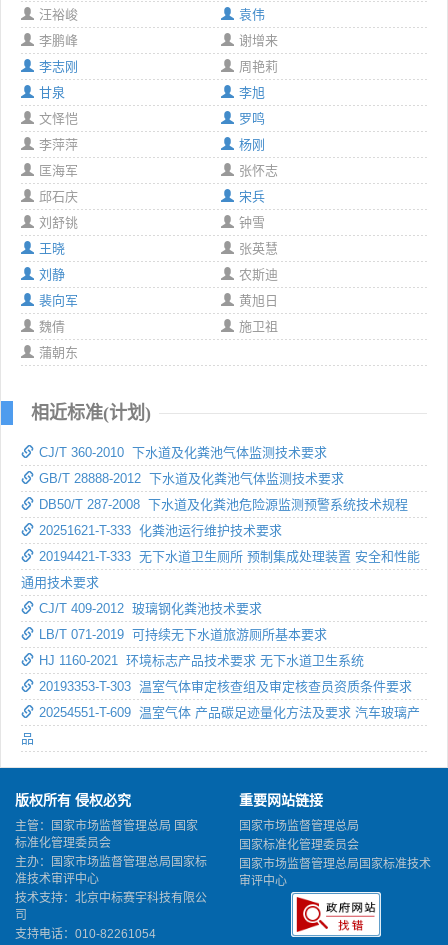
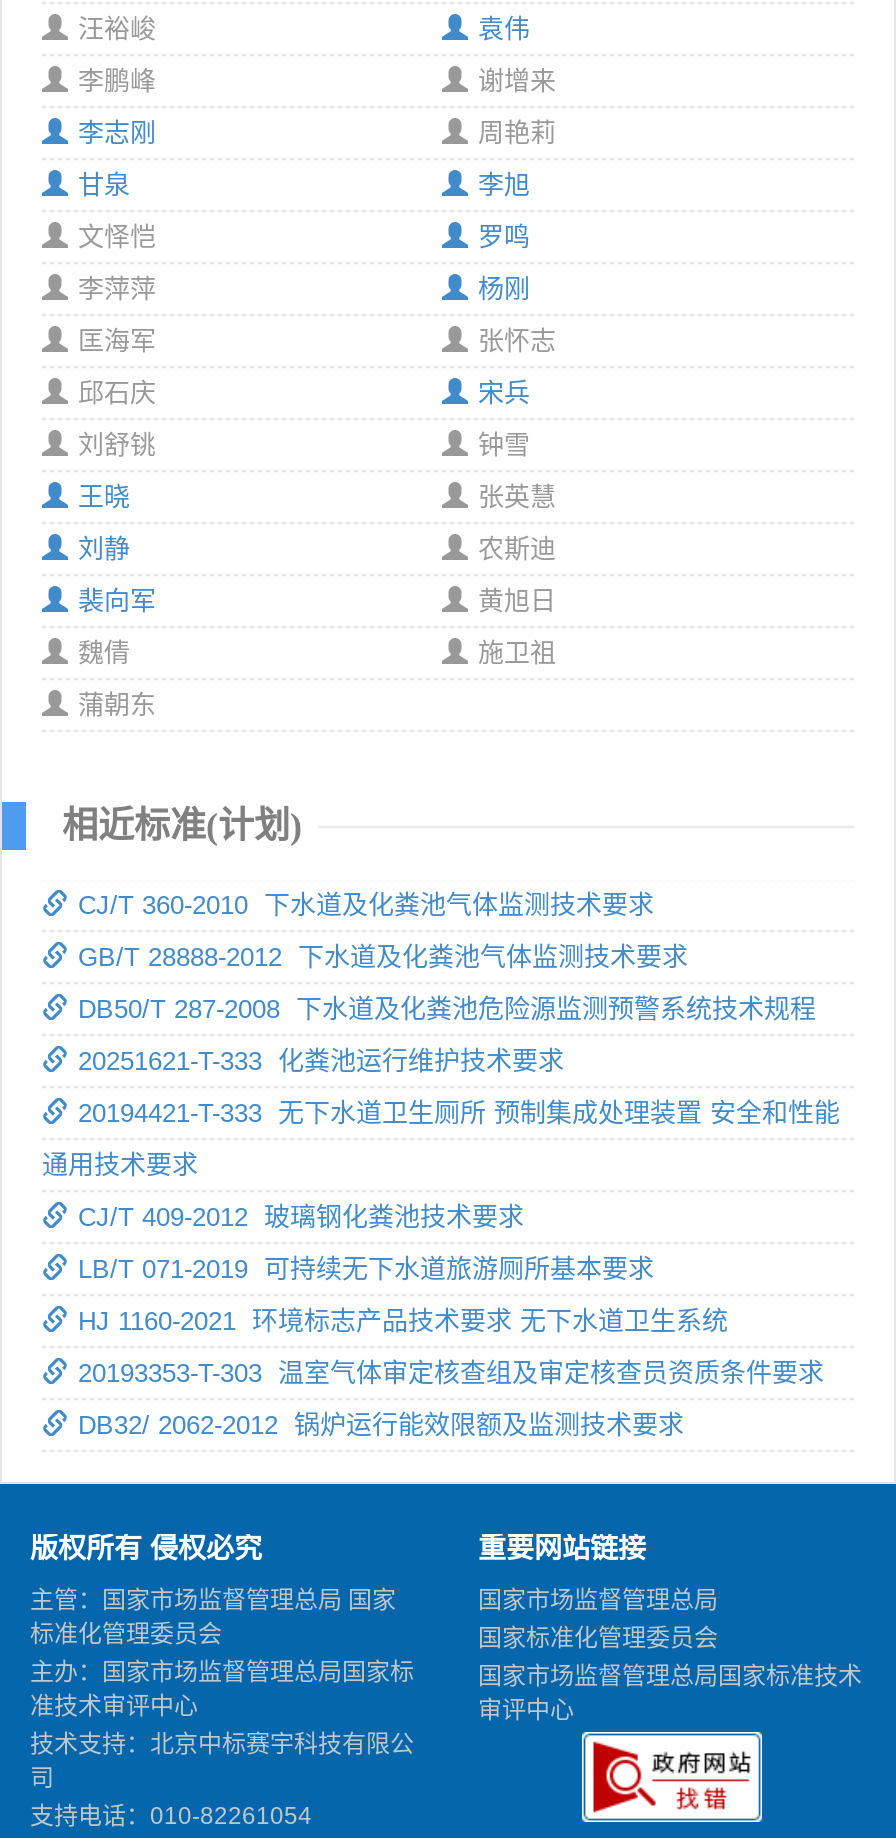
- 20254551-T-609 温室气体 产品碳足迹量化方法及要求 汽车玻璃产
- 品
+ DB32/ 2062-2012 锅炉运行能效限额及监测技术要求
